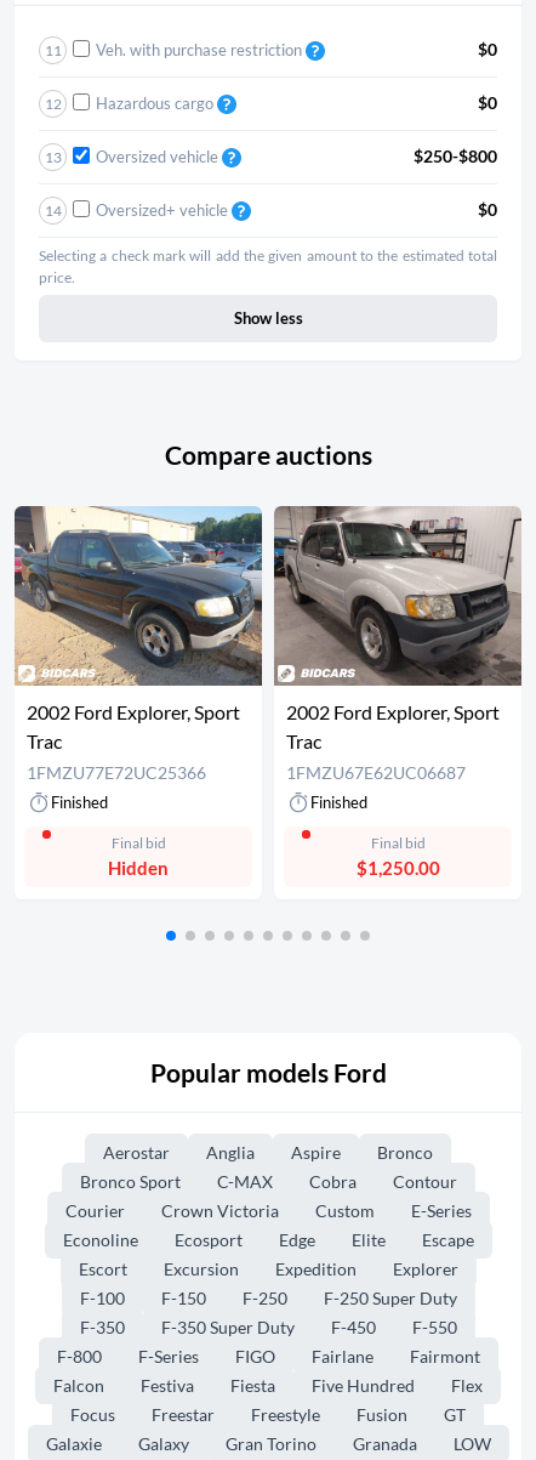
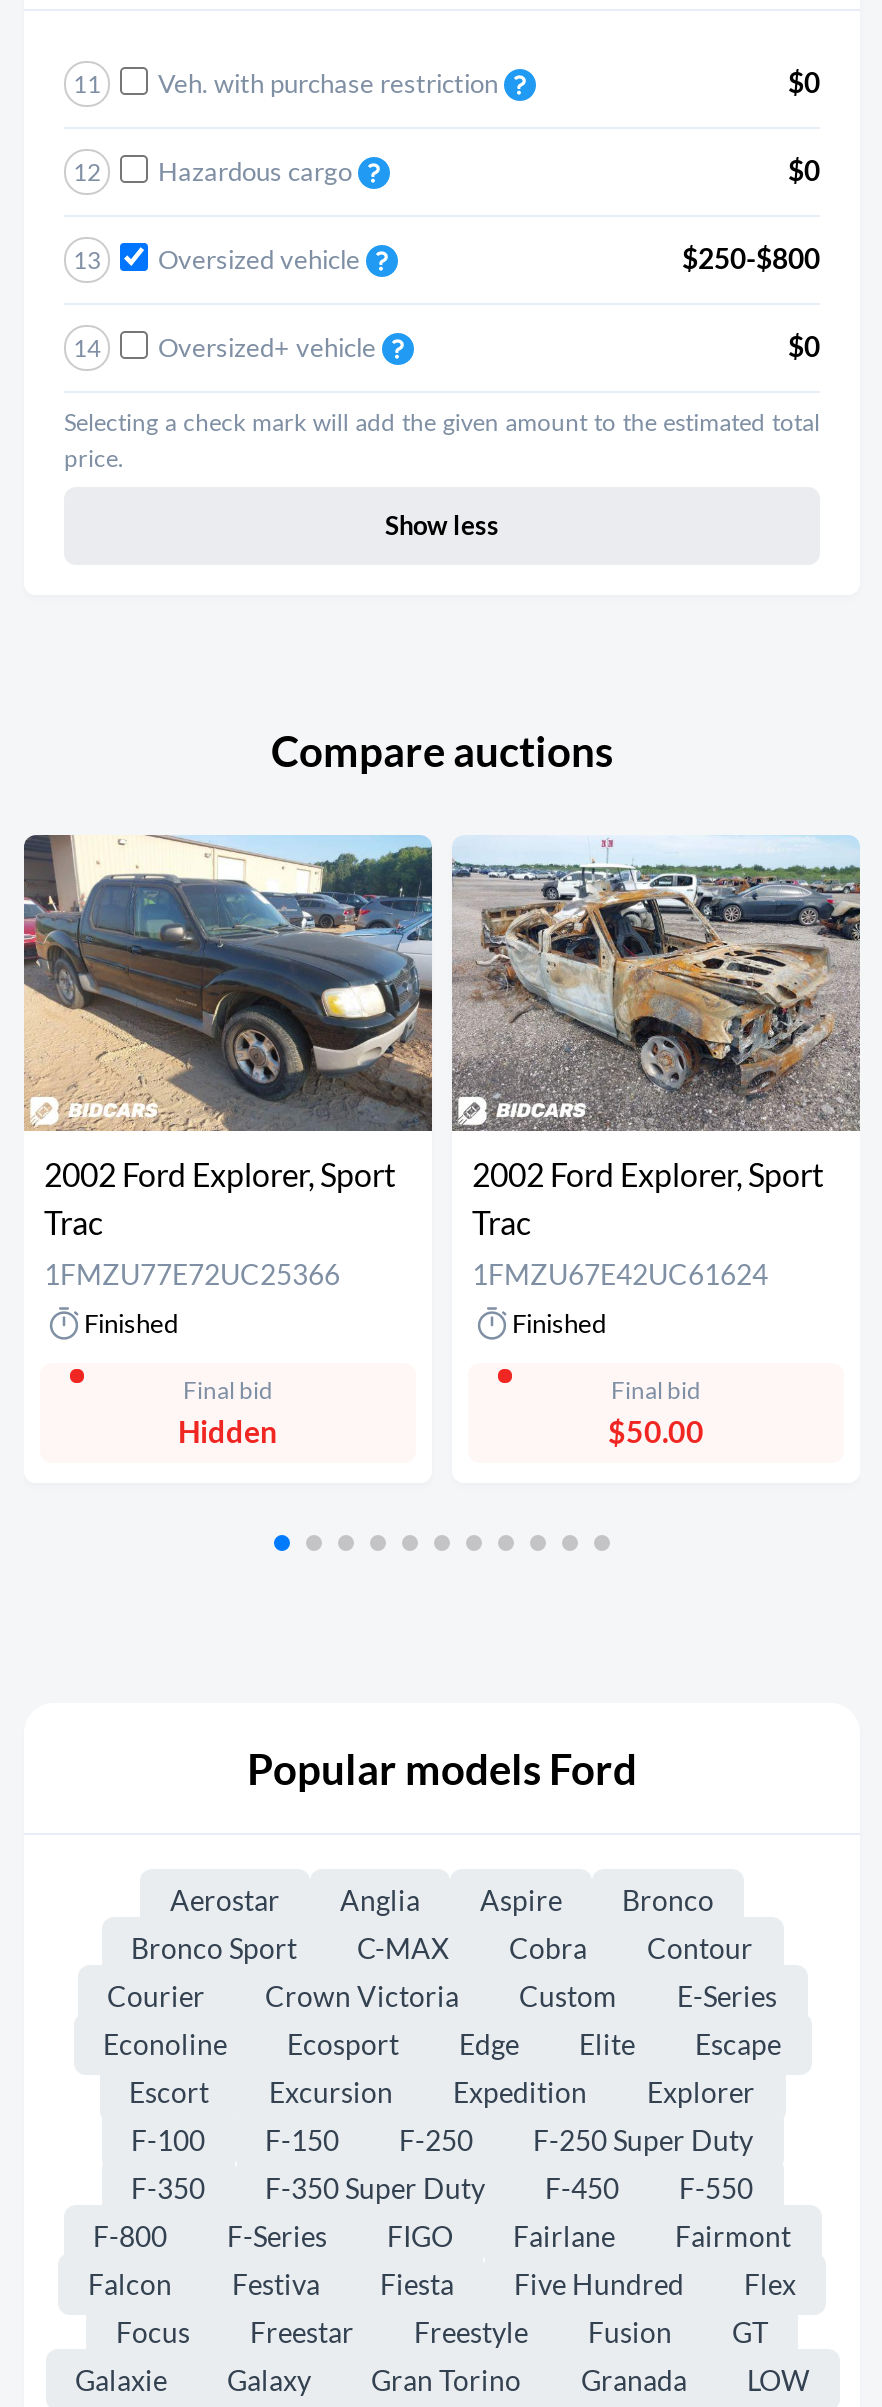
- [image]
+ [image]

- 1FMZU67E62UC06687
+ 1FMZU67E42UC61624

- $1,250.00
+ $50.00
